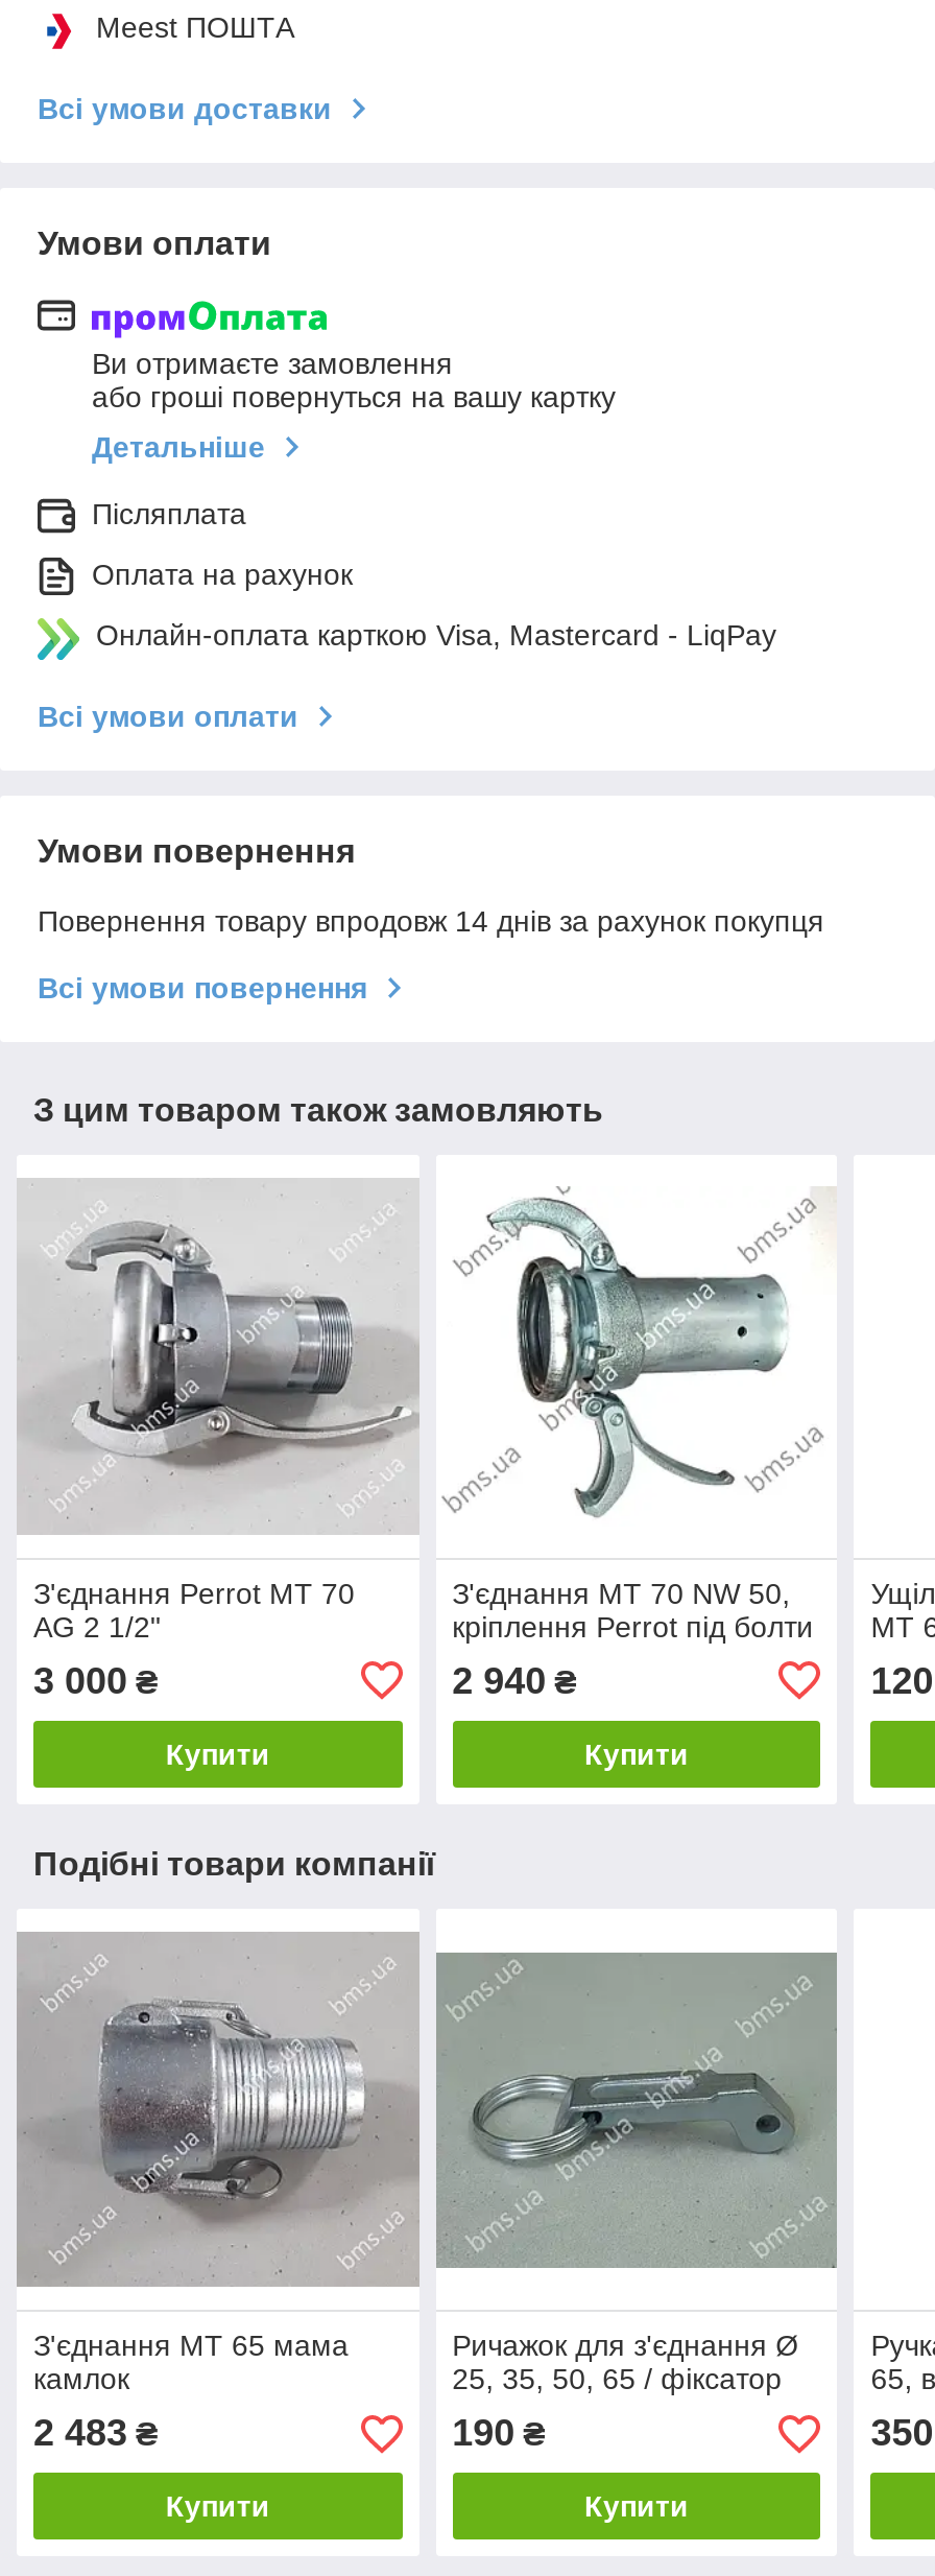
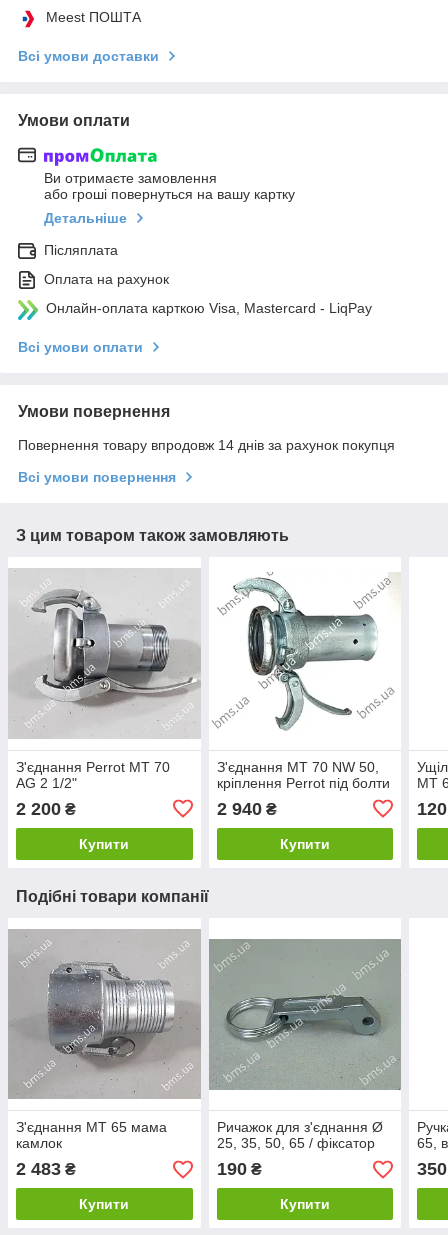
- 3 000 ₴
+ 2 200 ₴
